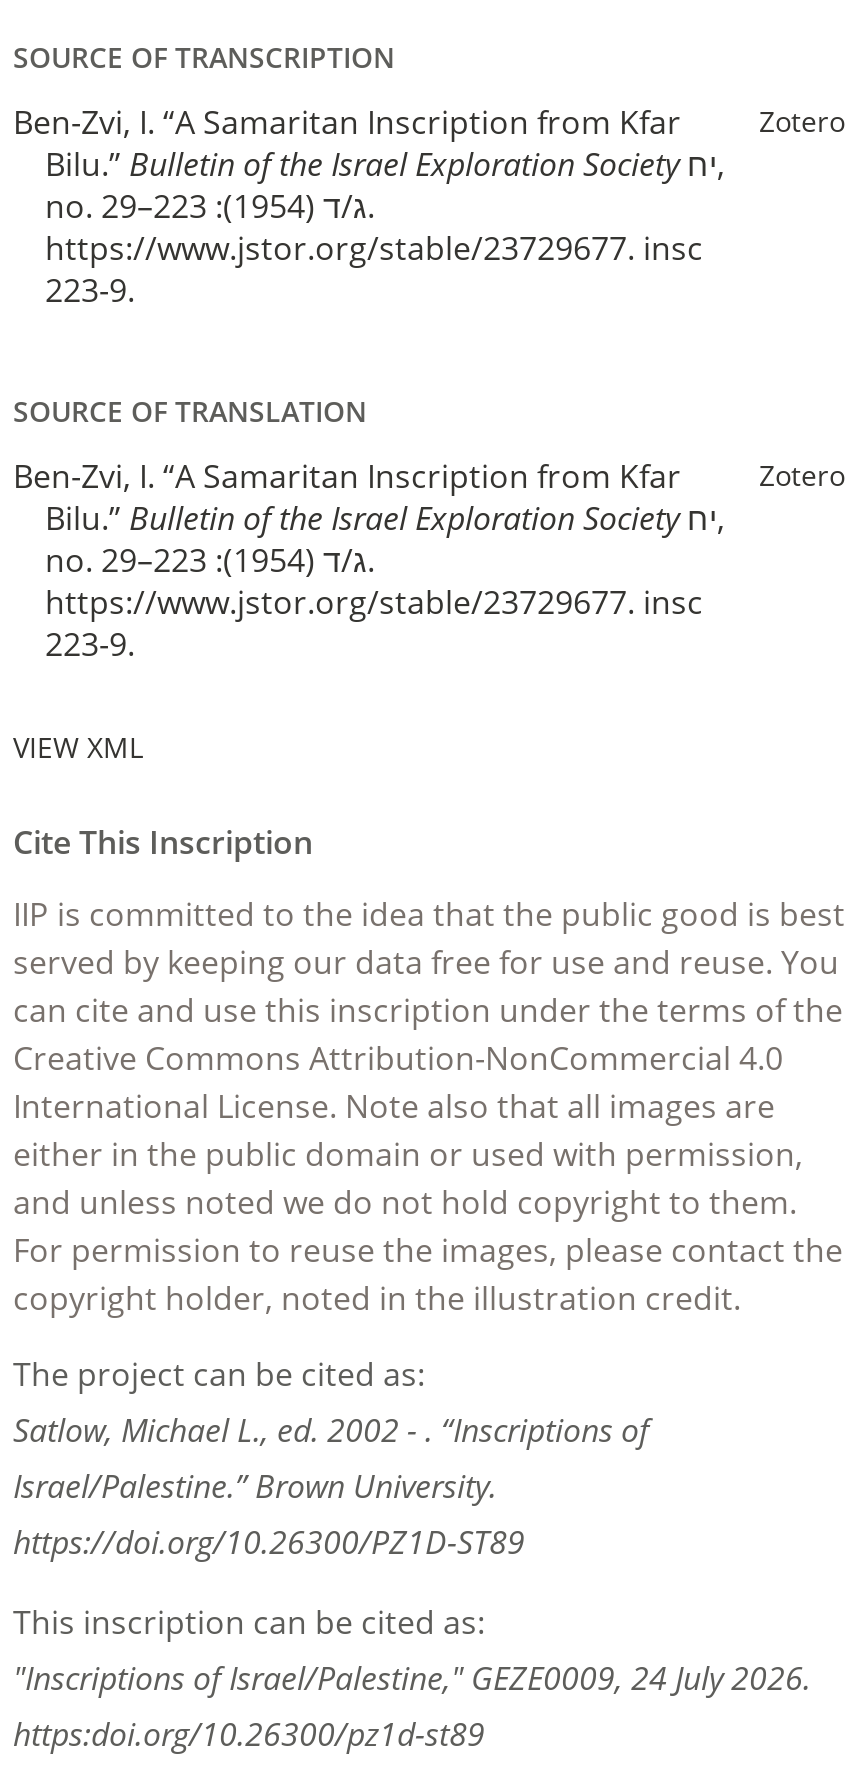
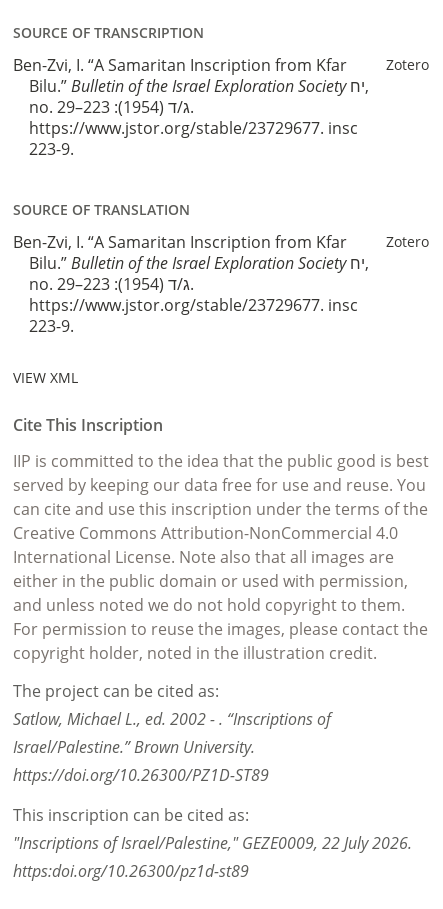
- "Inscriptions of Israel/Palestine," GEZE0009, 24 July 2026.
+ "Inscriptions of Israel/Palestine," GEZE0009, 22 July 2026.
